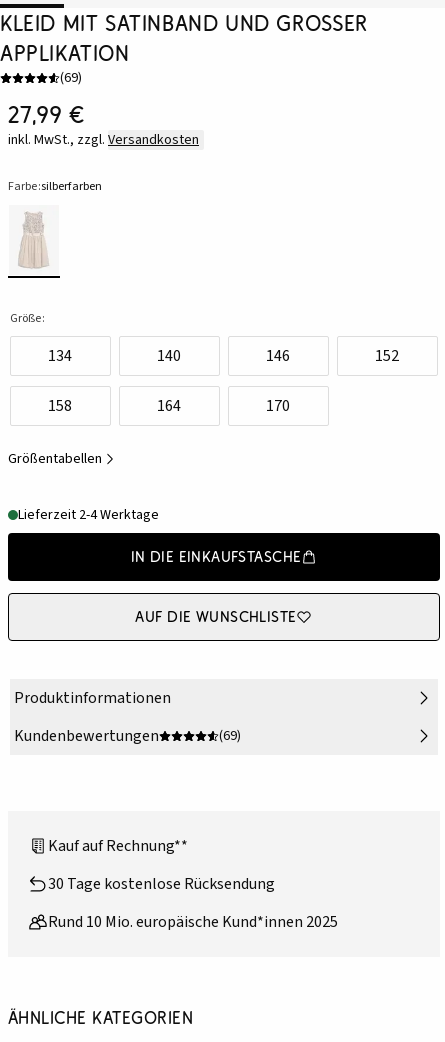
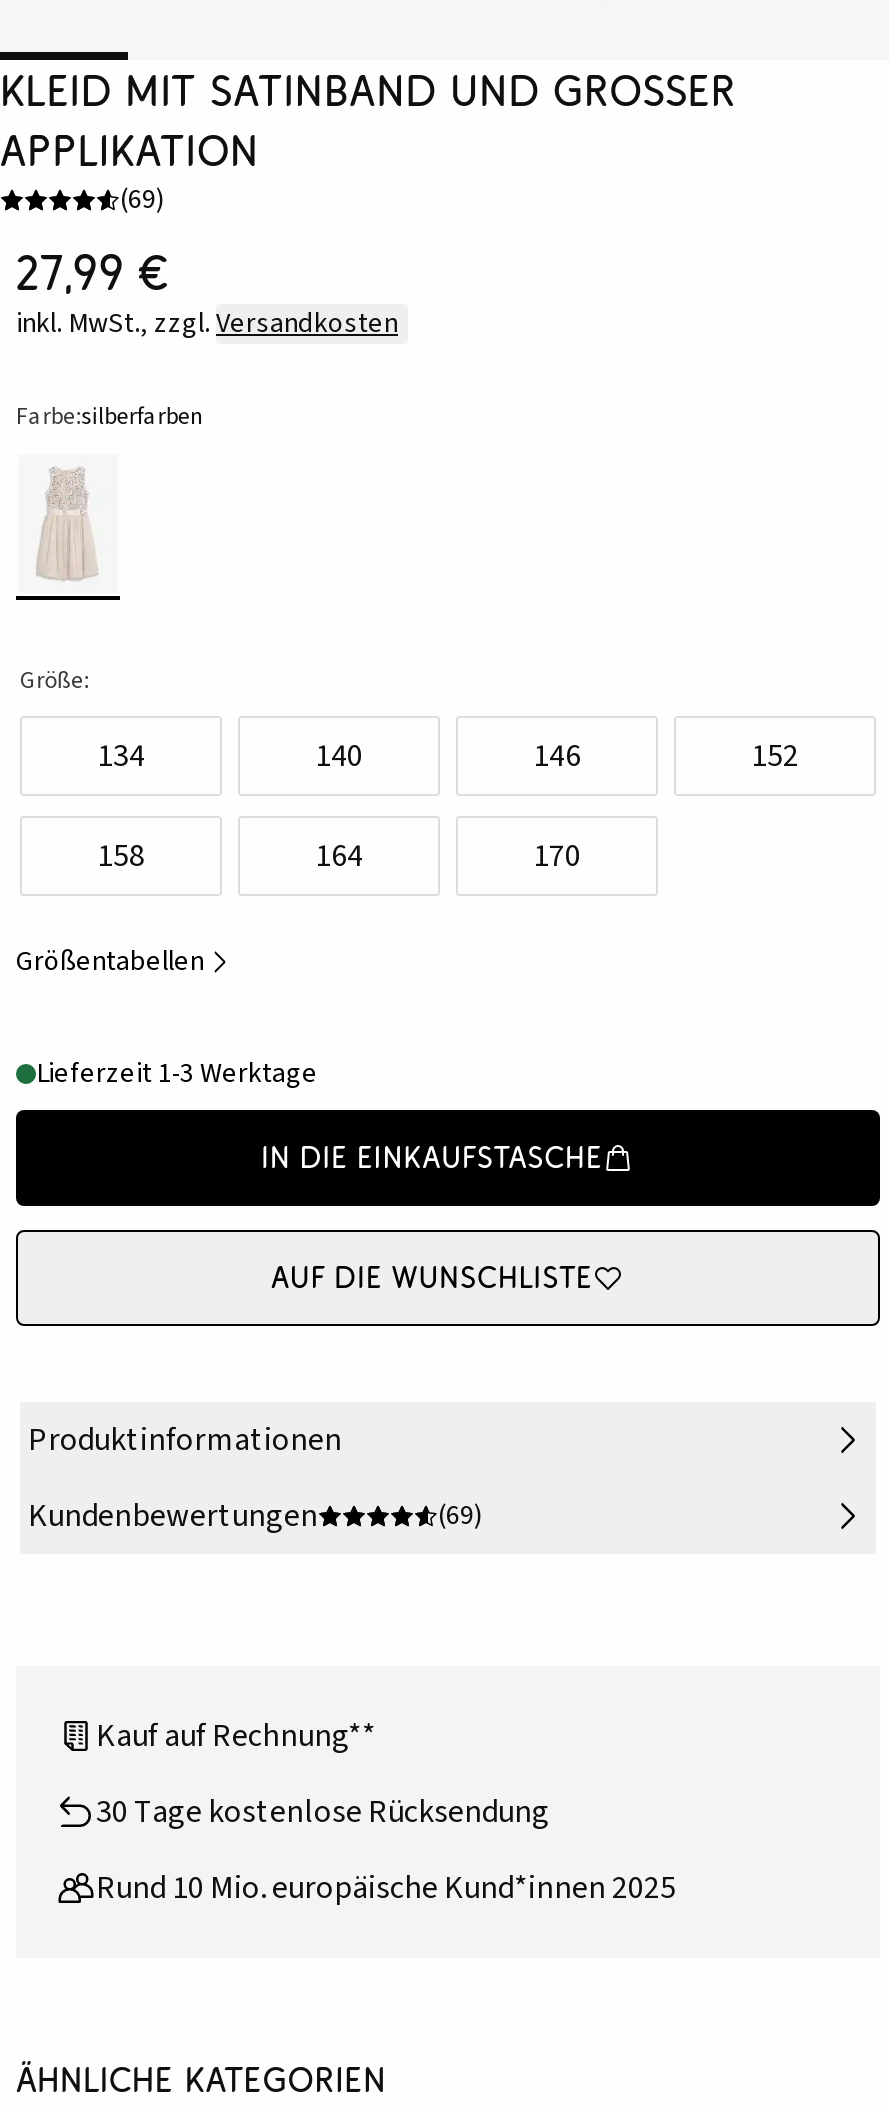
- Lieferzeit 2-4 Werktage
+ Lieferzeit 1-3 Werktage
